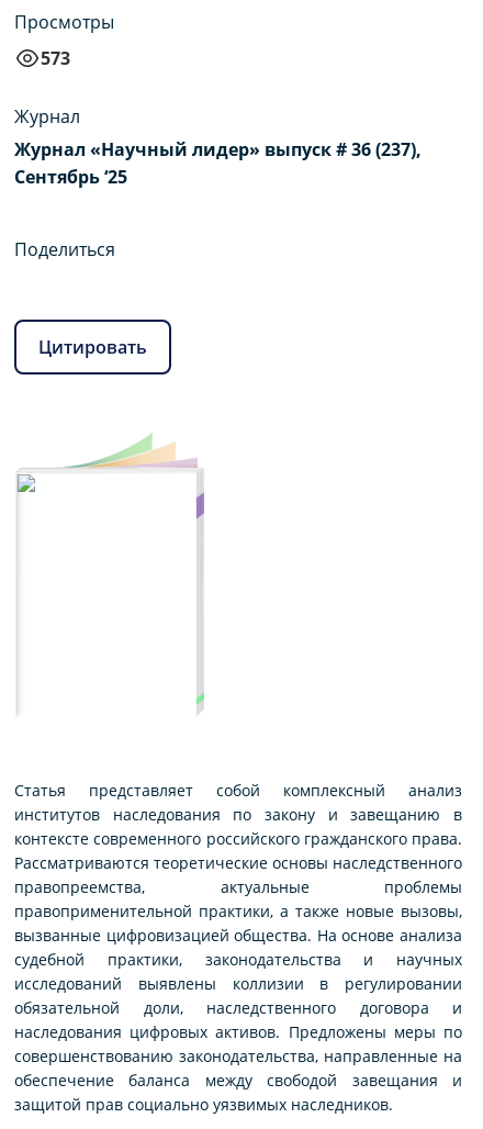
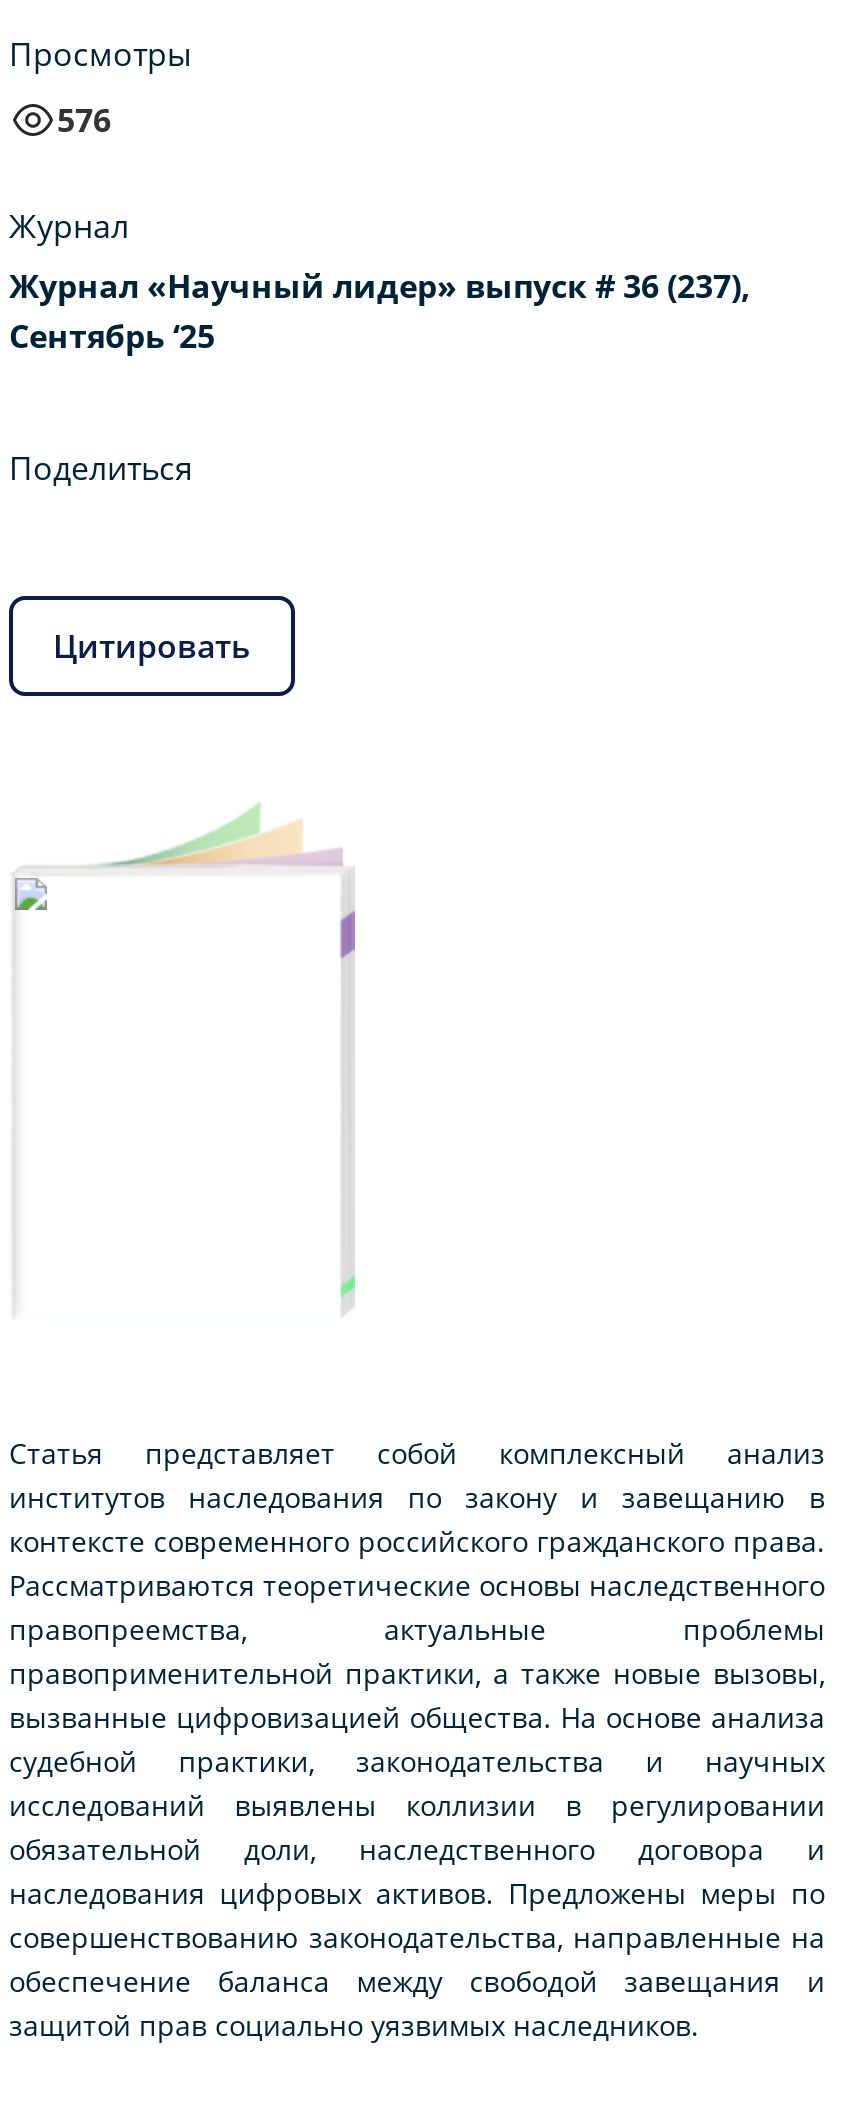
- 573
+ 576
